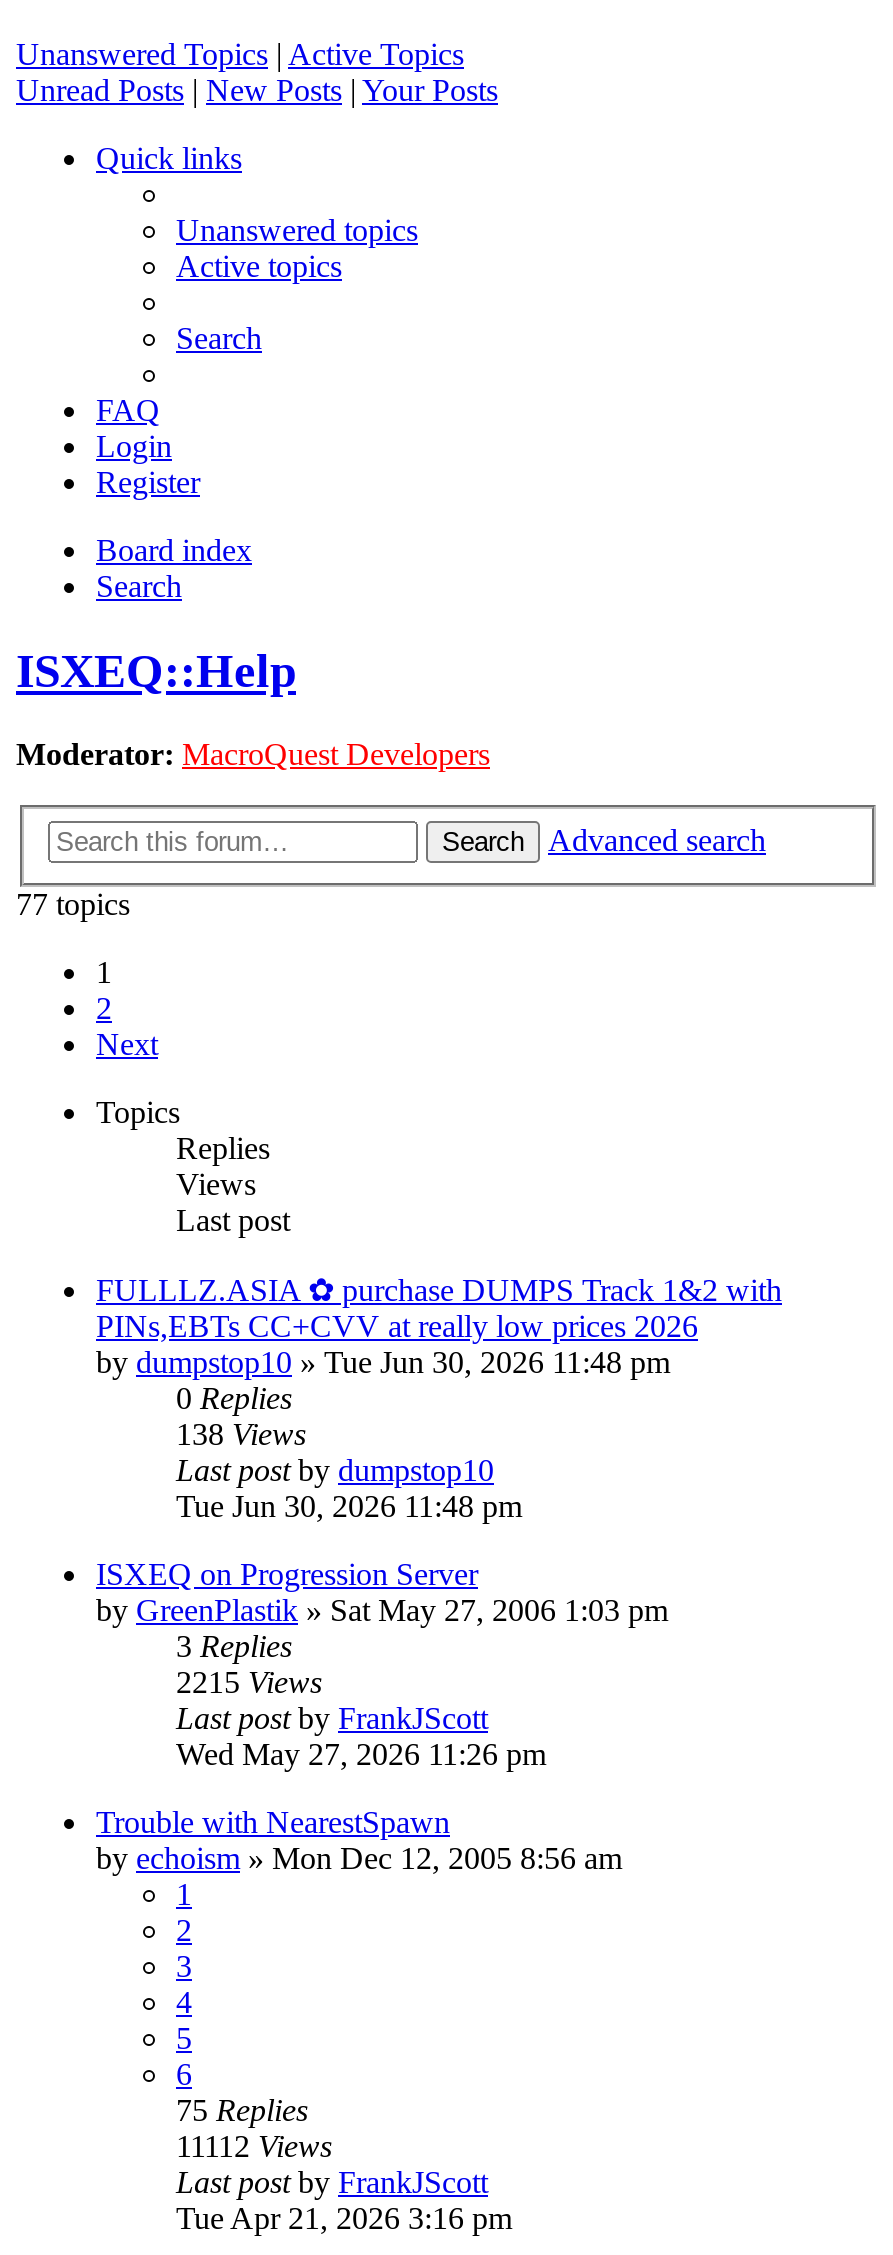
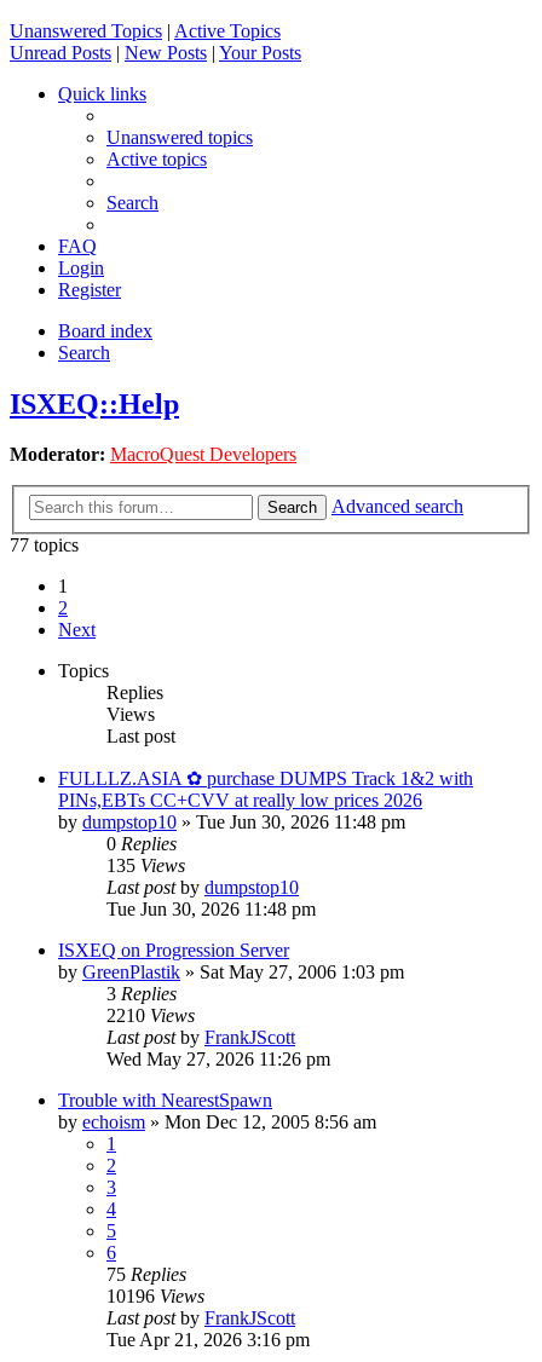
- 138 Views
+ 135 Views

- 2215 Views
+ 2210 Views

- 11112Views
+ 10196Views
